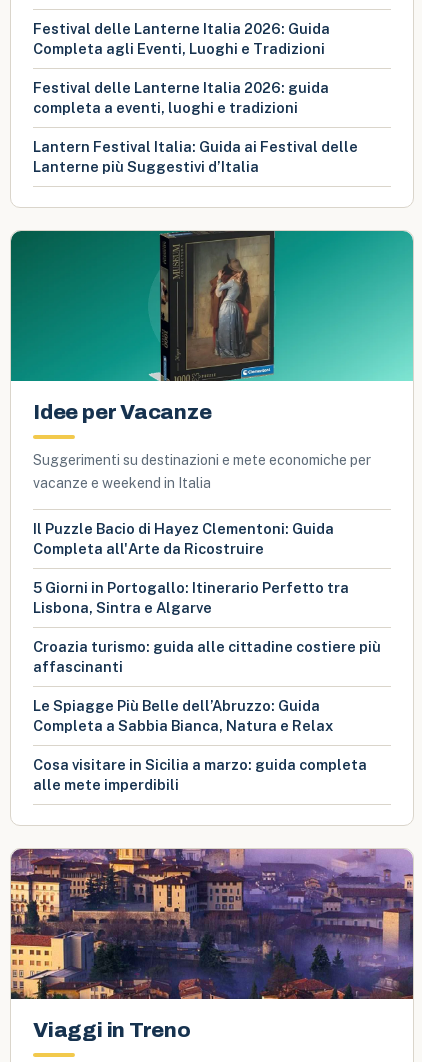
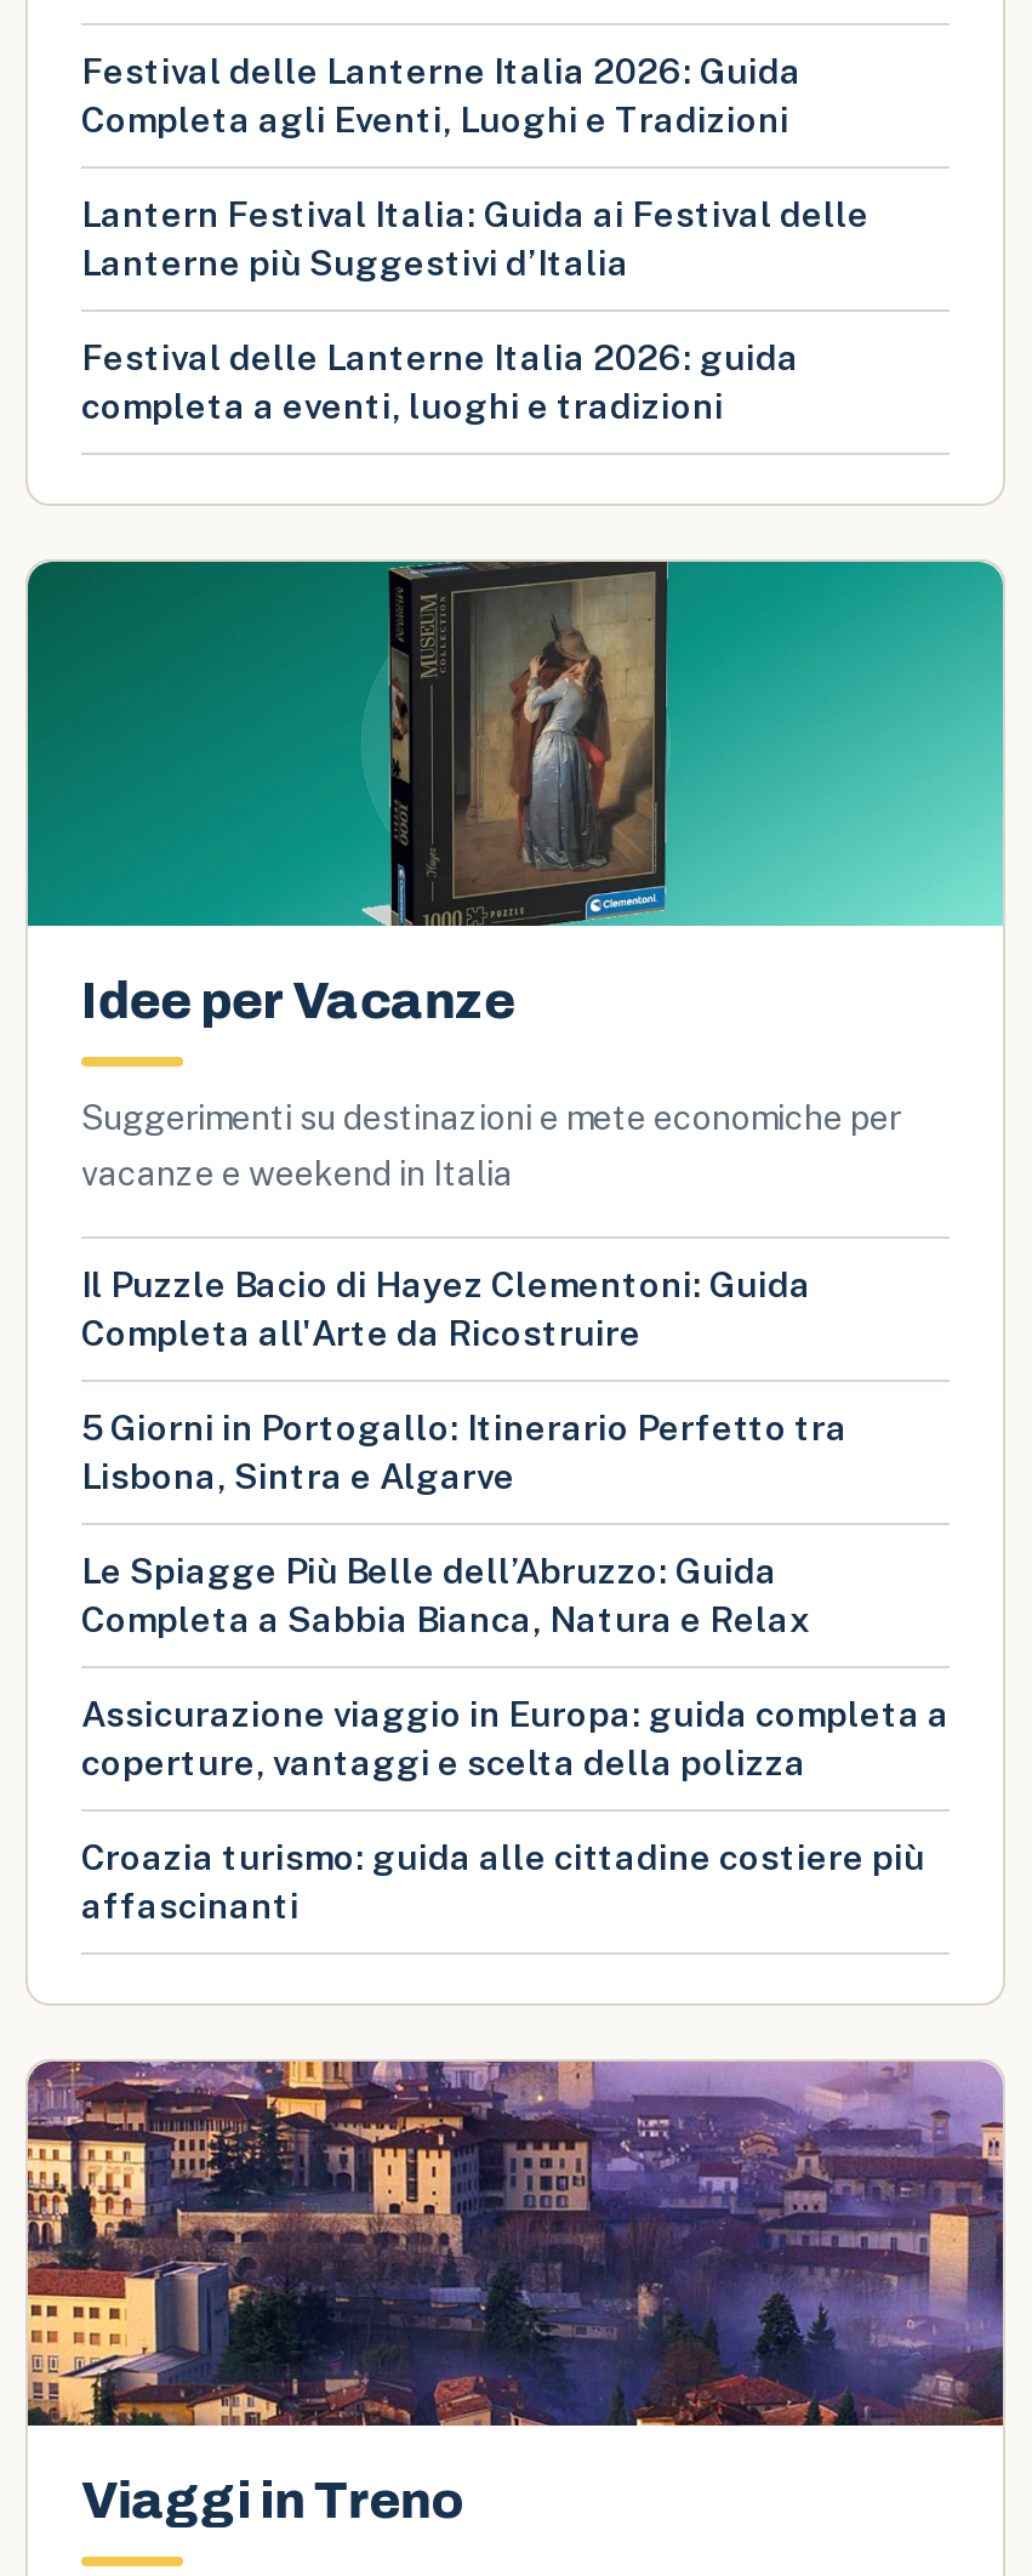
moved down: Festival delle Lanterne Italia 2026: guida | completa a eventi, luoghi e tradizioni

moved up: Lantern Festival Italia: Guida ai Festival delle | Lanterne più Suggestivi d’Italia

+ Assicurazione viaggio in Europa: guida completa a
+ coperture, vantaggi e scelta della polizza

moved down: Croazia turismo: guida alle cittadine costiere più | affascinanti

moved up: Le Spiagge Più Belle dell’Abruzzo: Guida | Completa a Sabbia Bianca, Natura e Relax

- Cosa visitare in Sicilia a marzo: guida completa
- alle mete imperdibili
